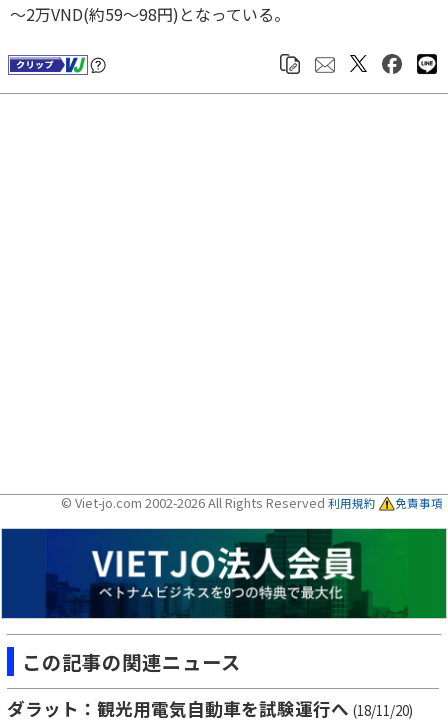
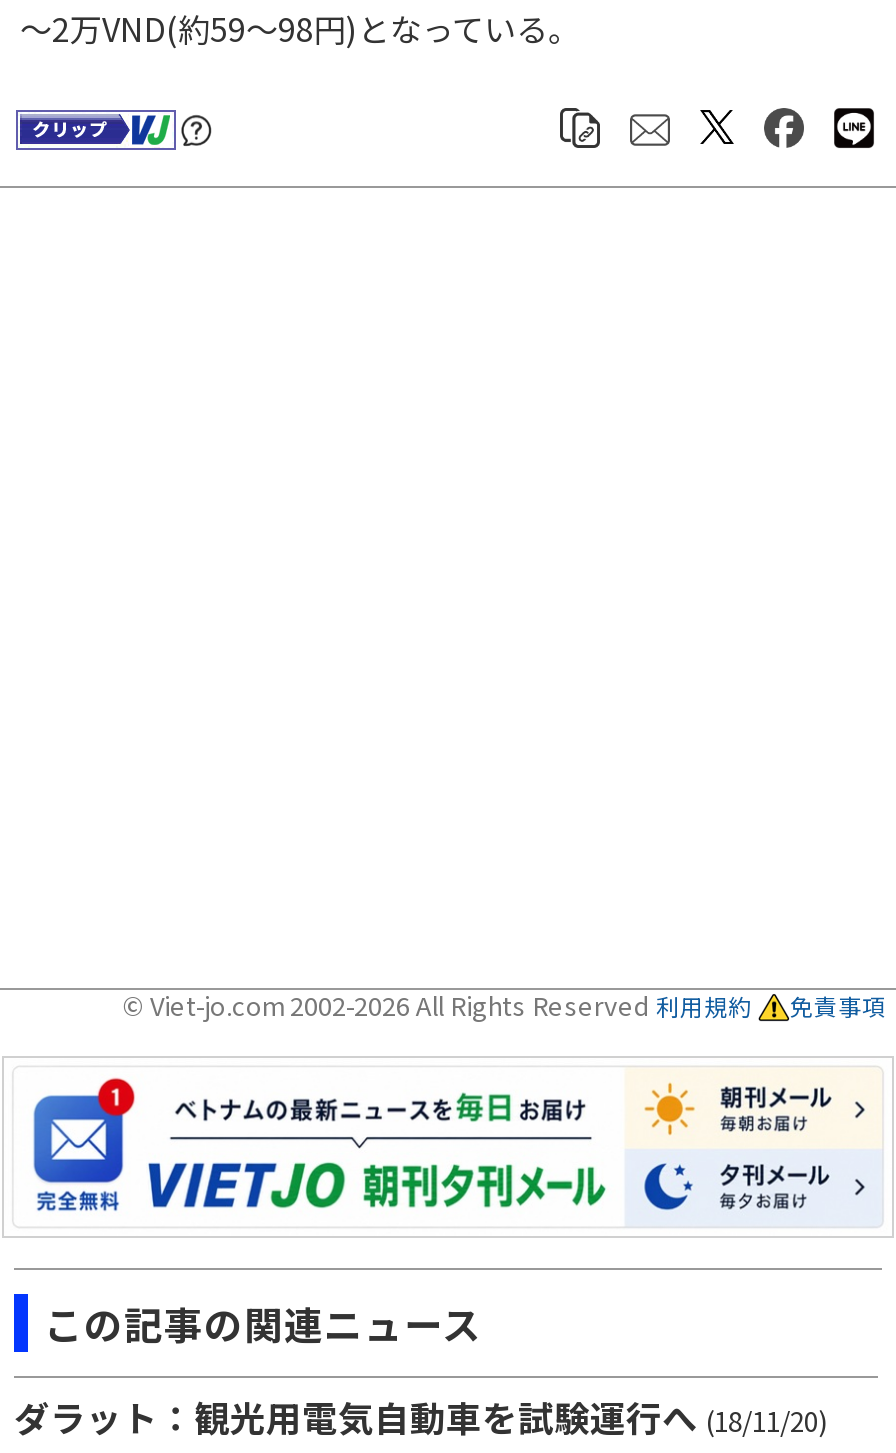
- [image]
+ [image]
